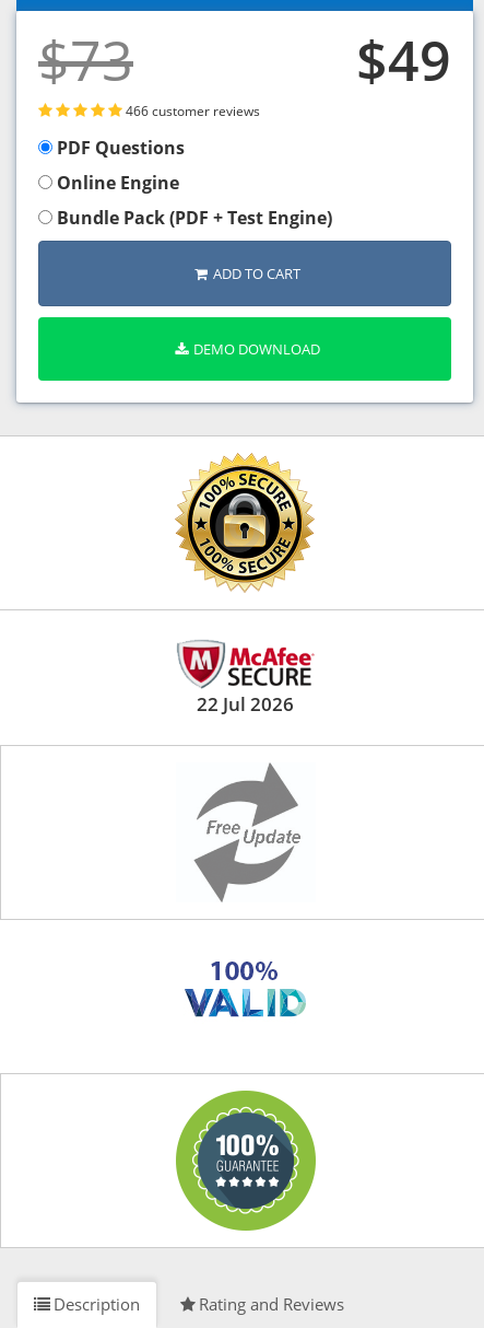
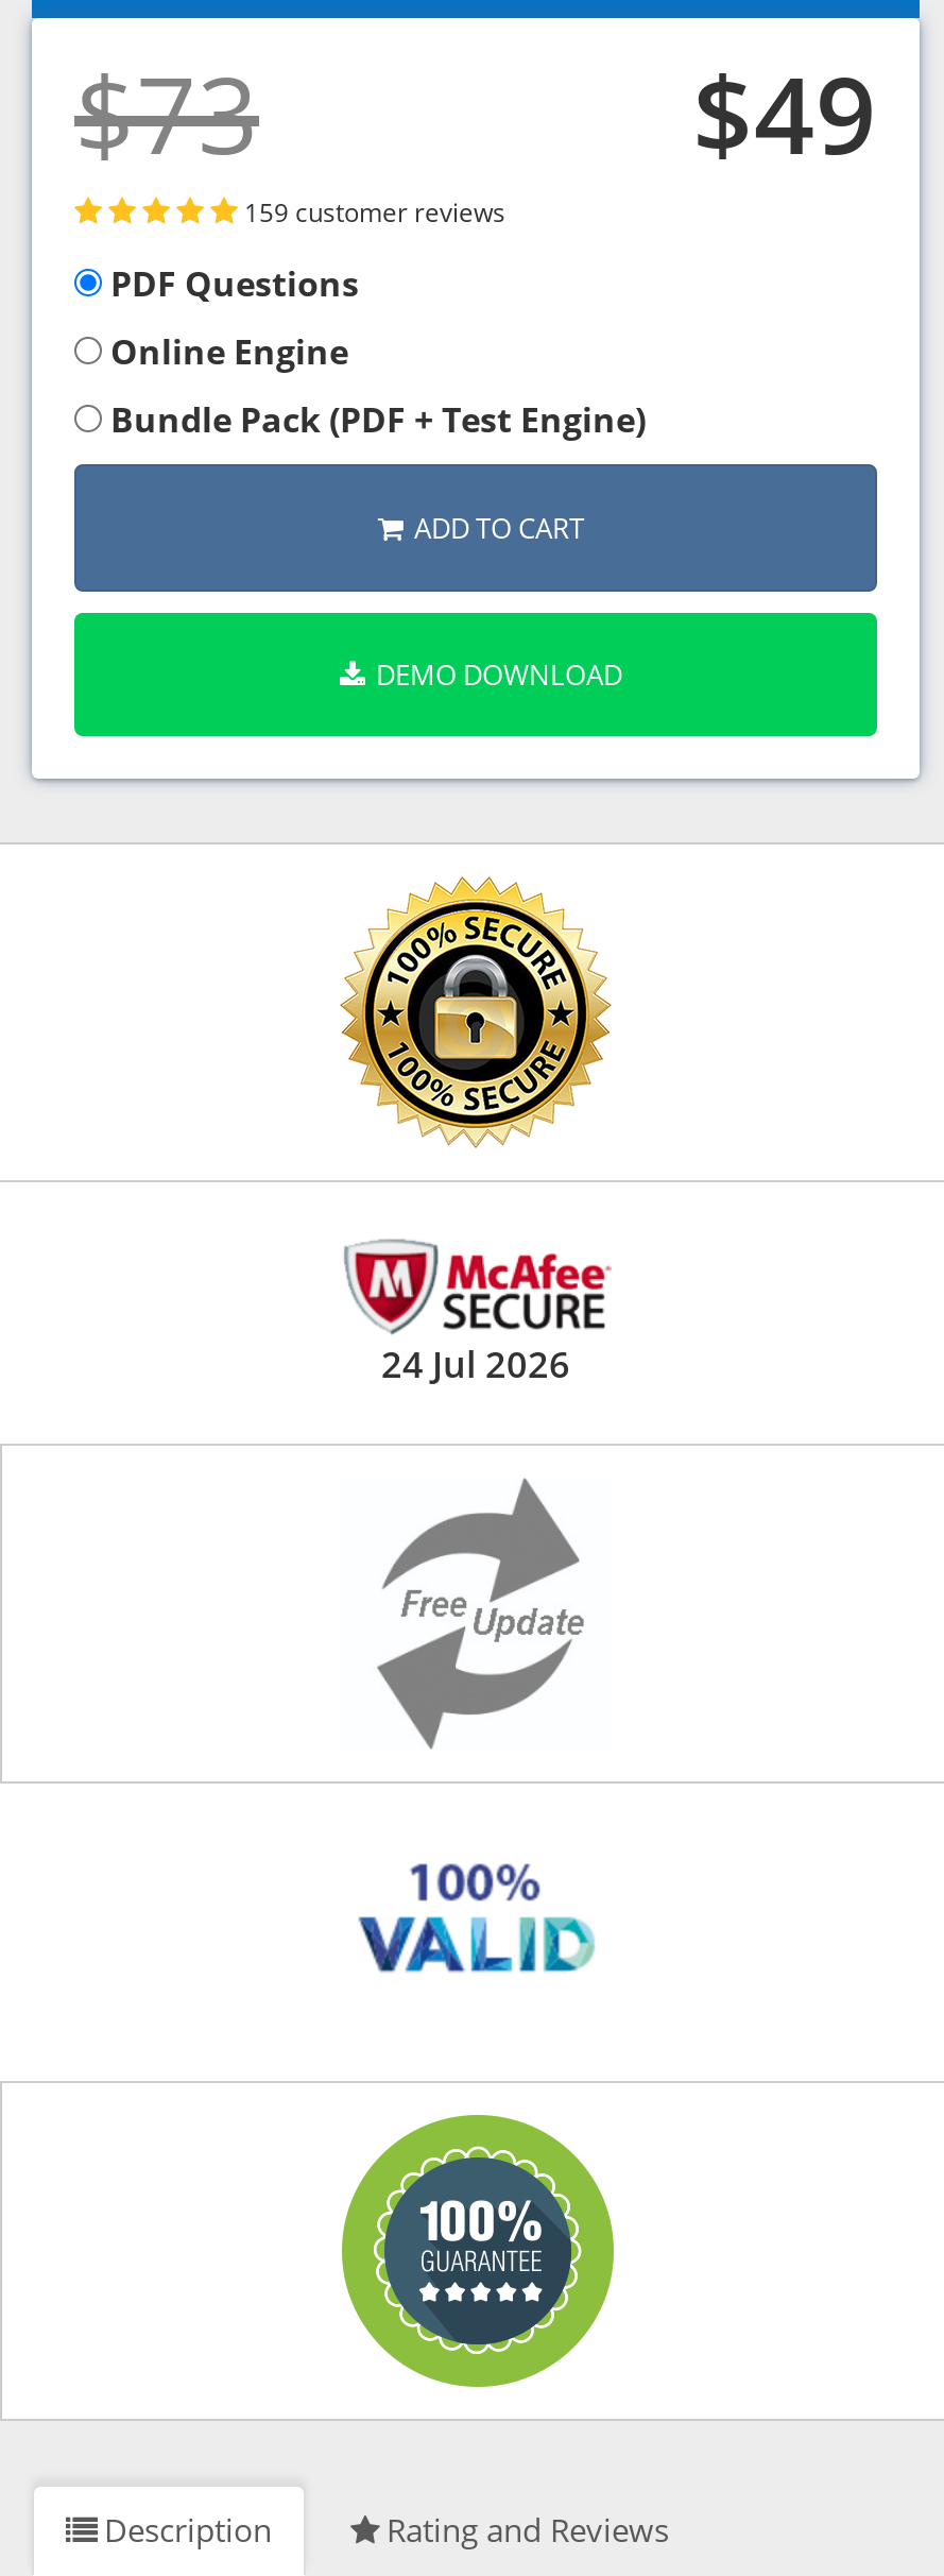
- 466 customer reviews
+ 159 customer reviews

- 22 Jul 2026
+ 24 Jul 2026
